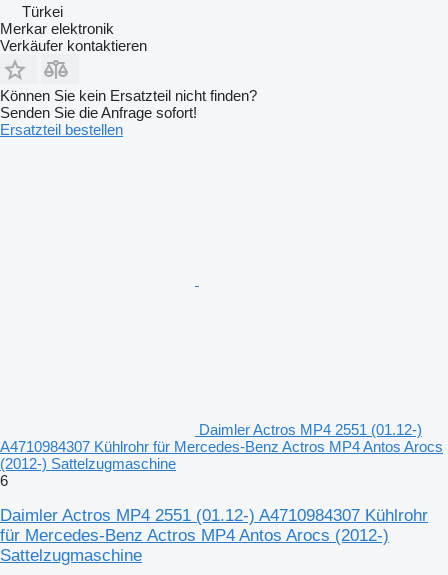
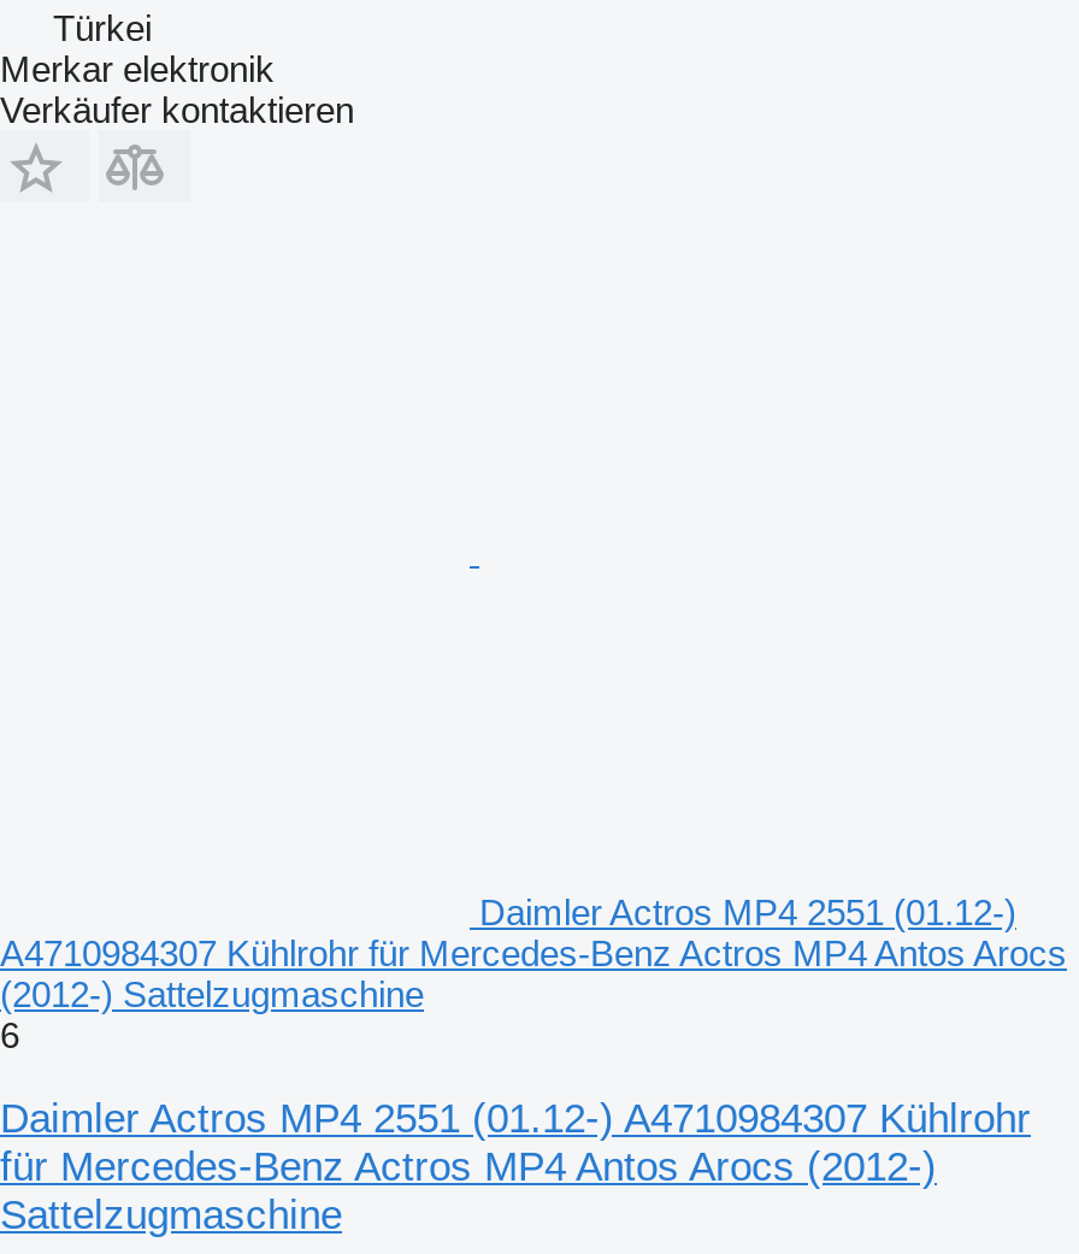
- Können Sie kein Ersatzteil nicht finden?
- Senden Sie die Anfrage sofort!
- Ersatzteil bestellen
